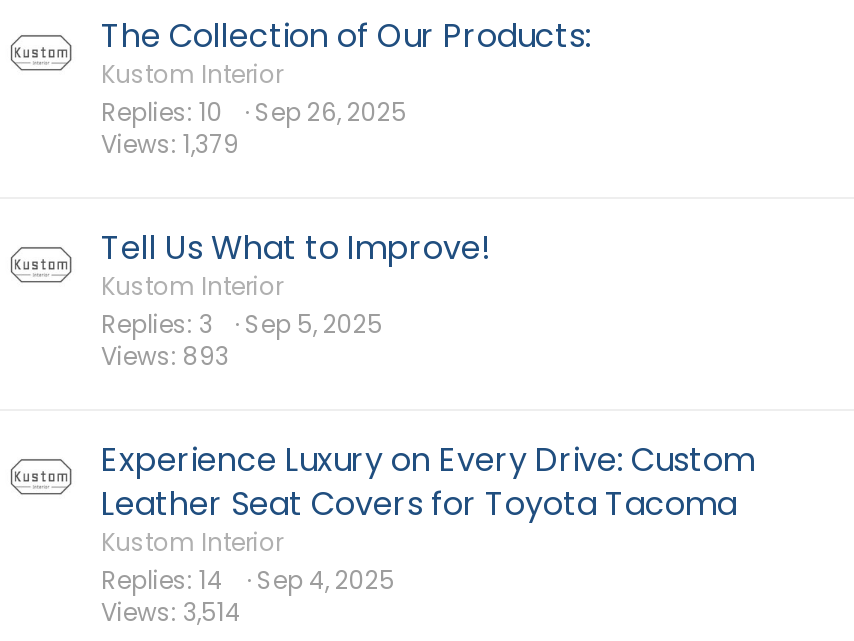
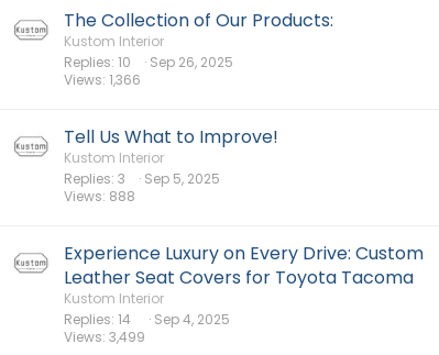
- Views 1,379
+ Views 1,366

- Views 893
+ Views 888

- Views 3,514
+ Views 3,499
